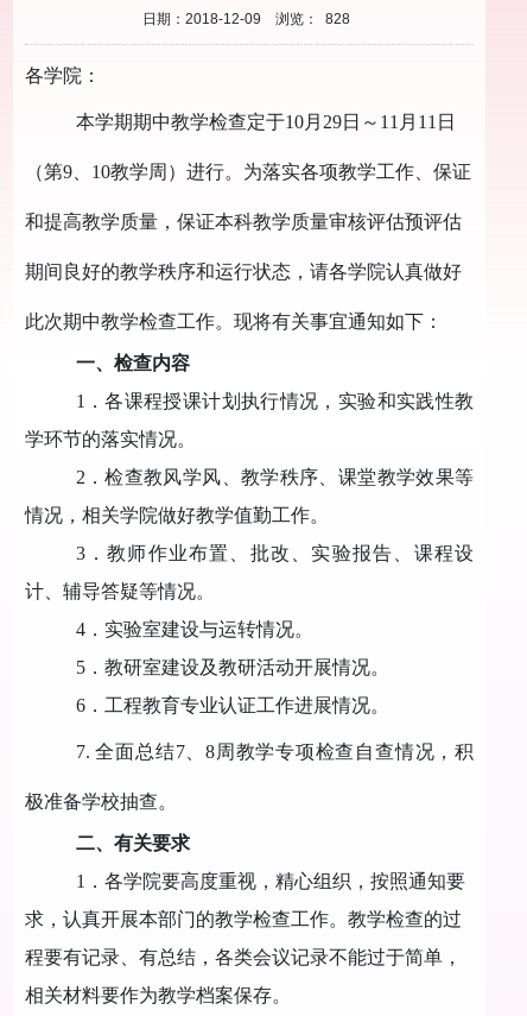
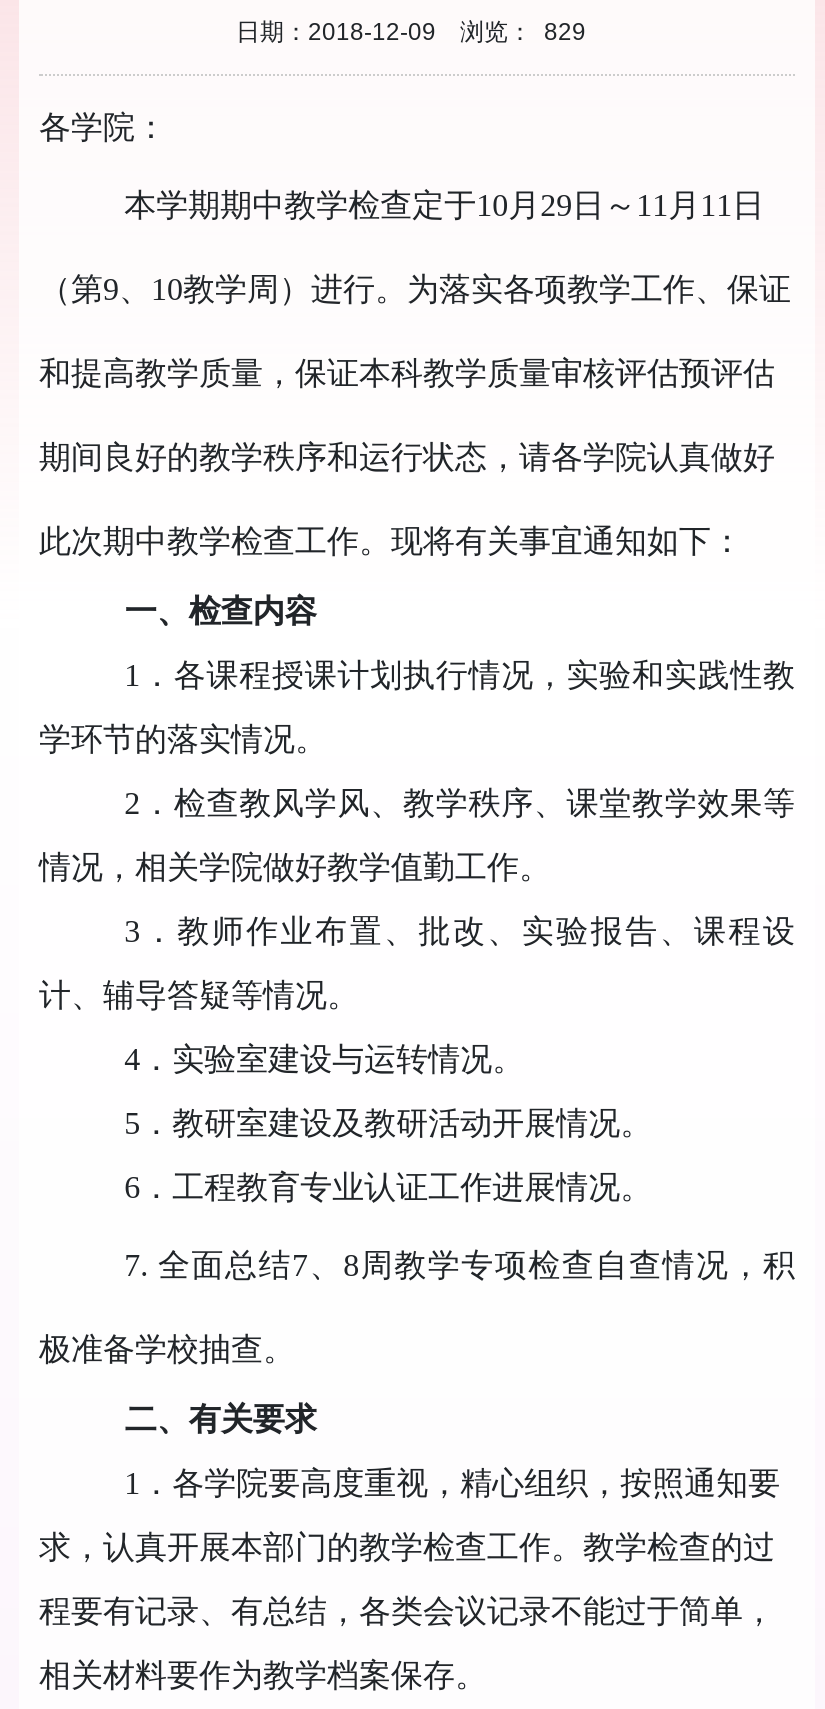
- 日期：2018-12-09 浏览： 828
+ 日期：2018-12-09 浏览： 829
